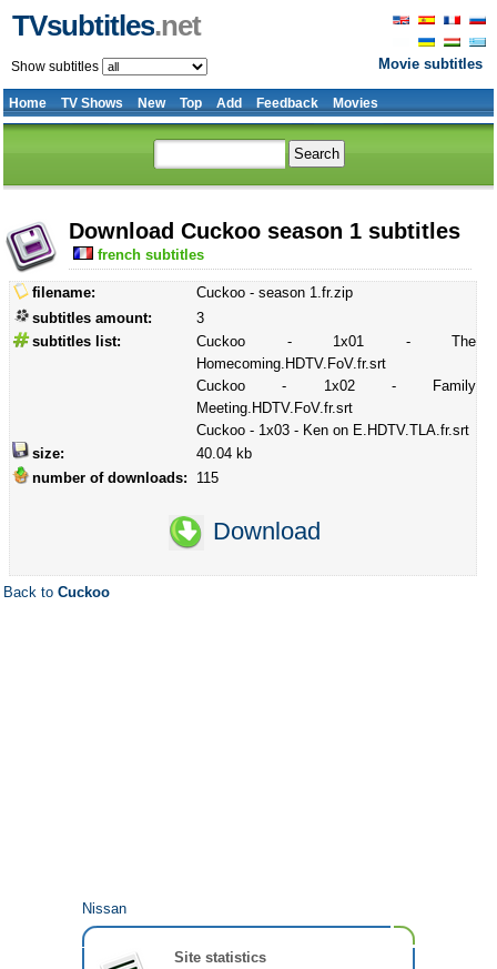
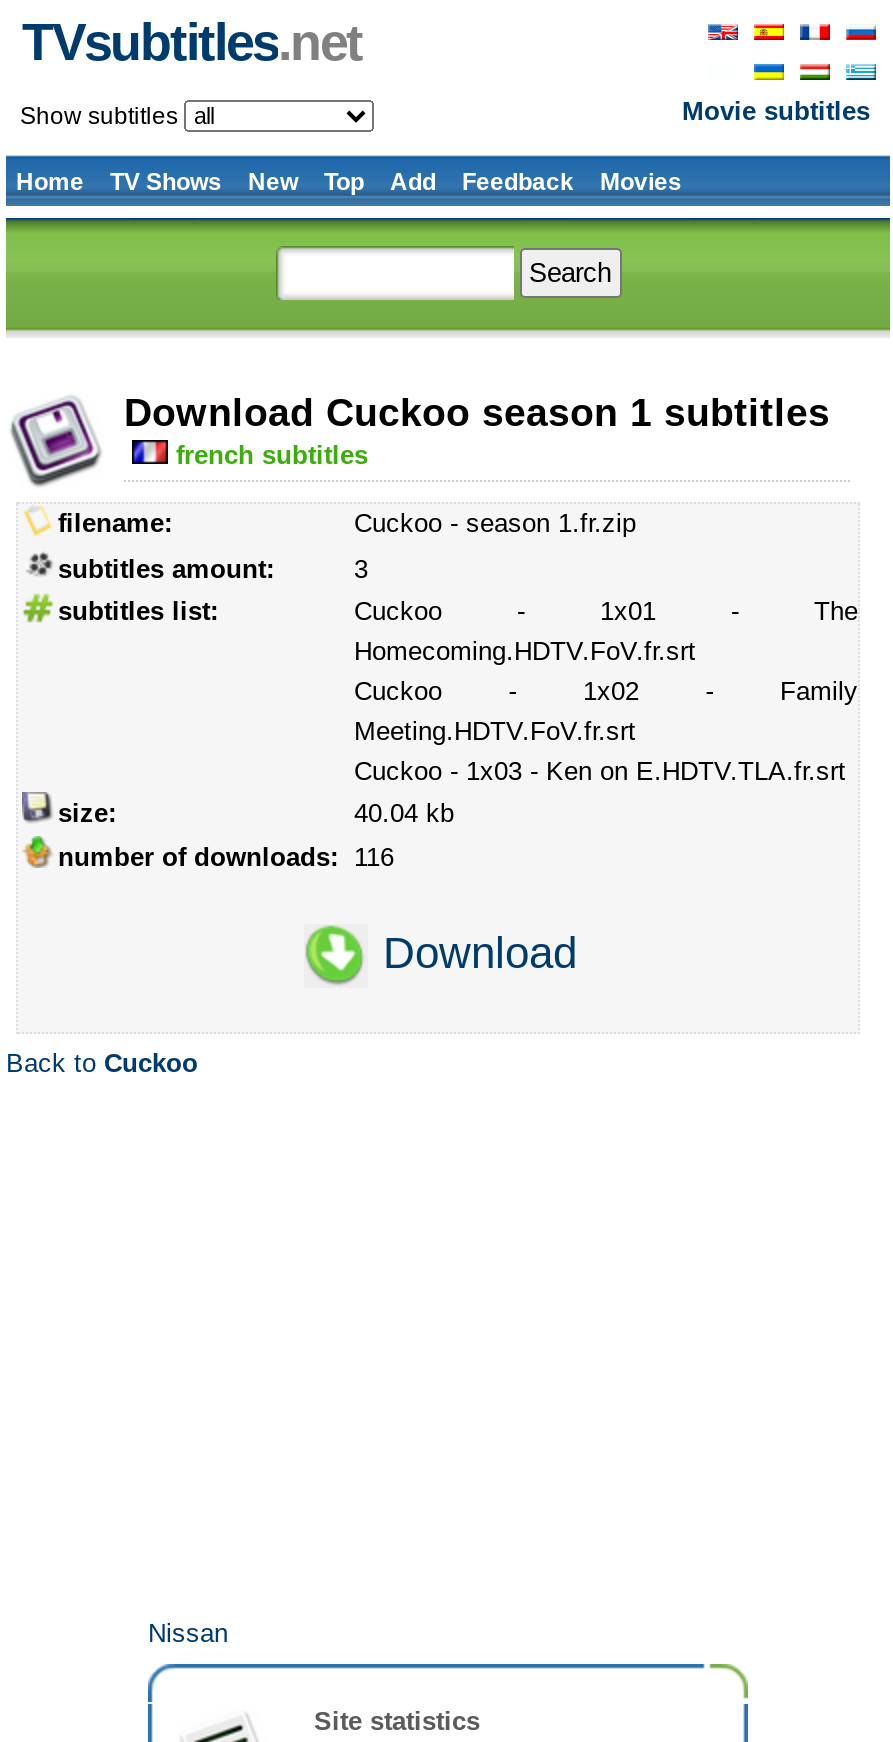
- number of downloads: 115
+ number of downloads: 116
